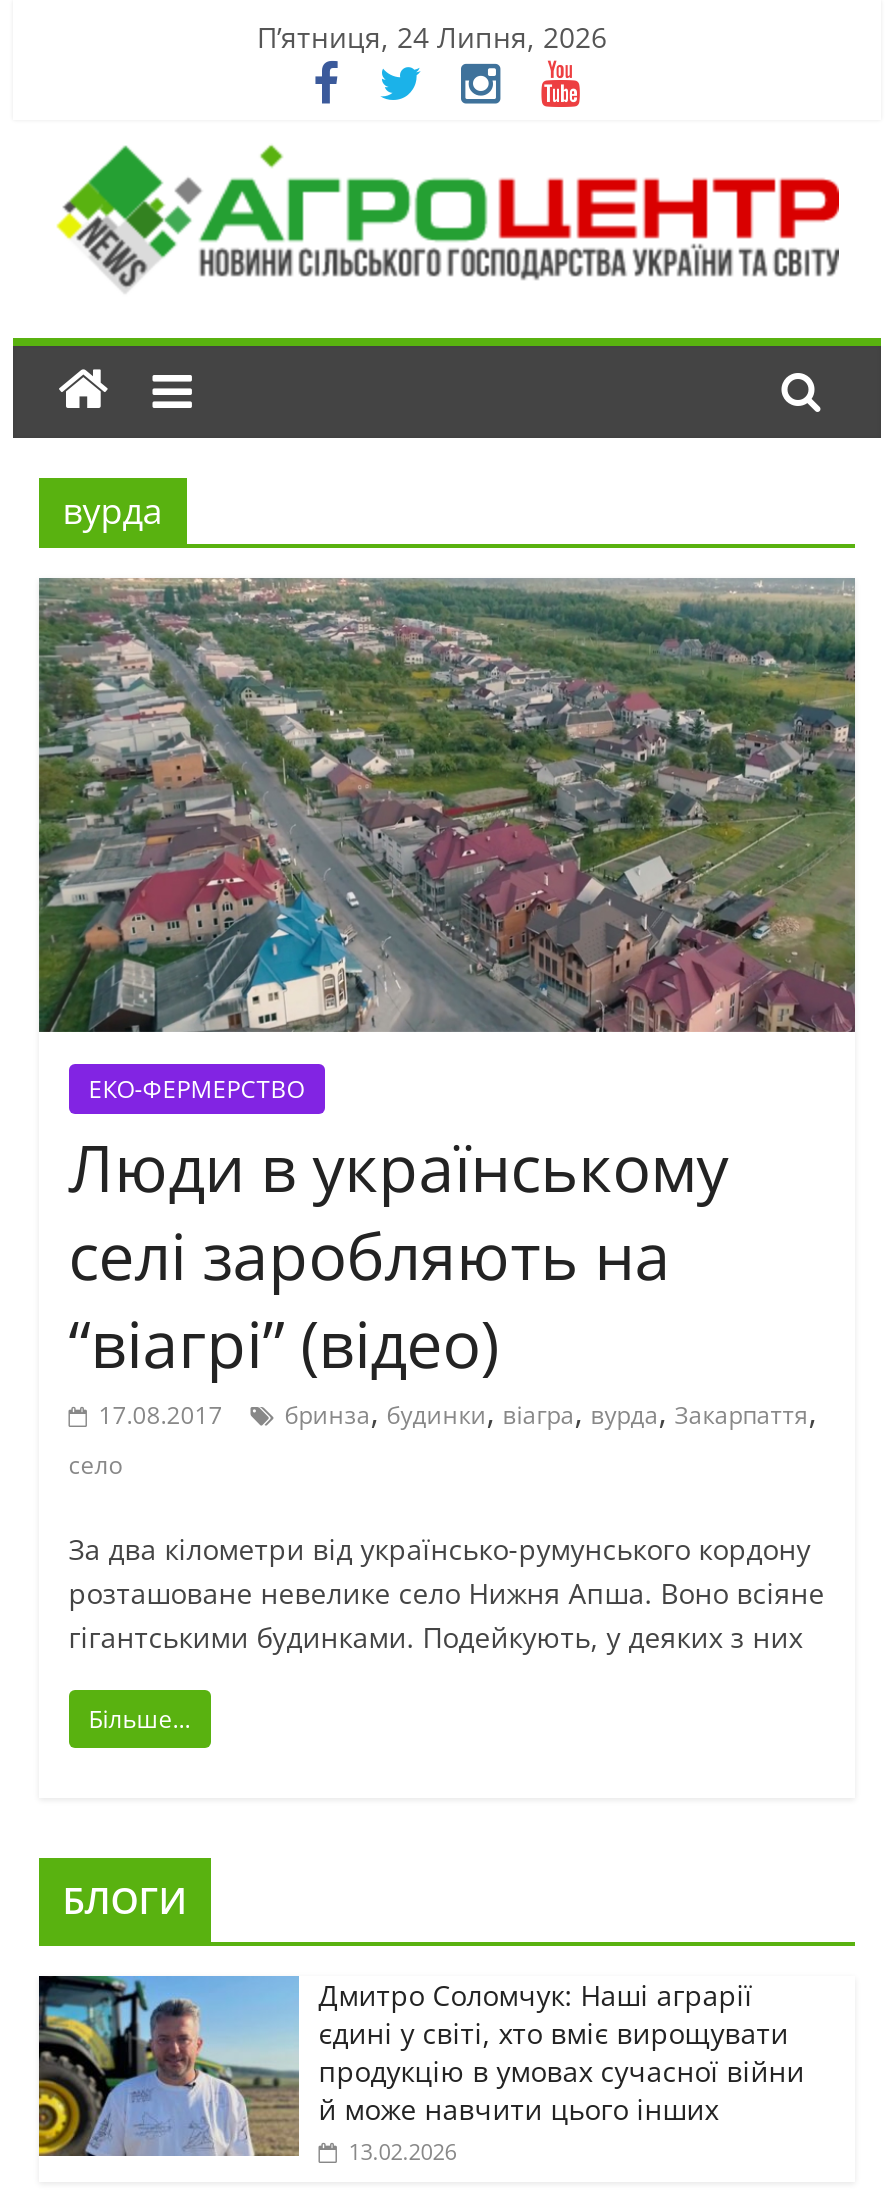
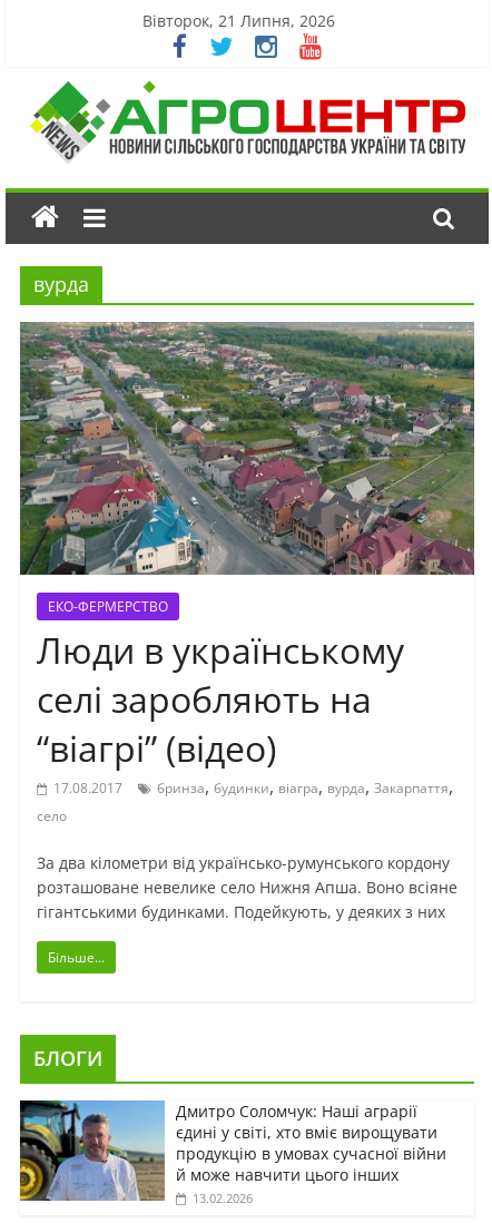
- П’ятниця, 24 Липня, 2026
+ Вівторок, 21 Липня, 2026
